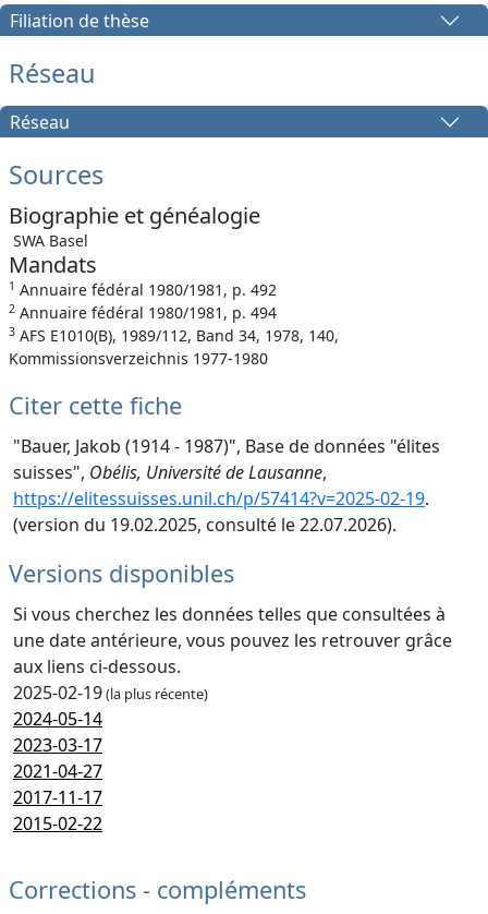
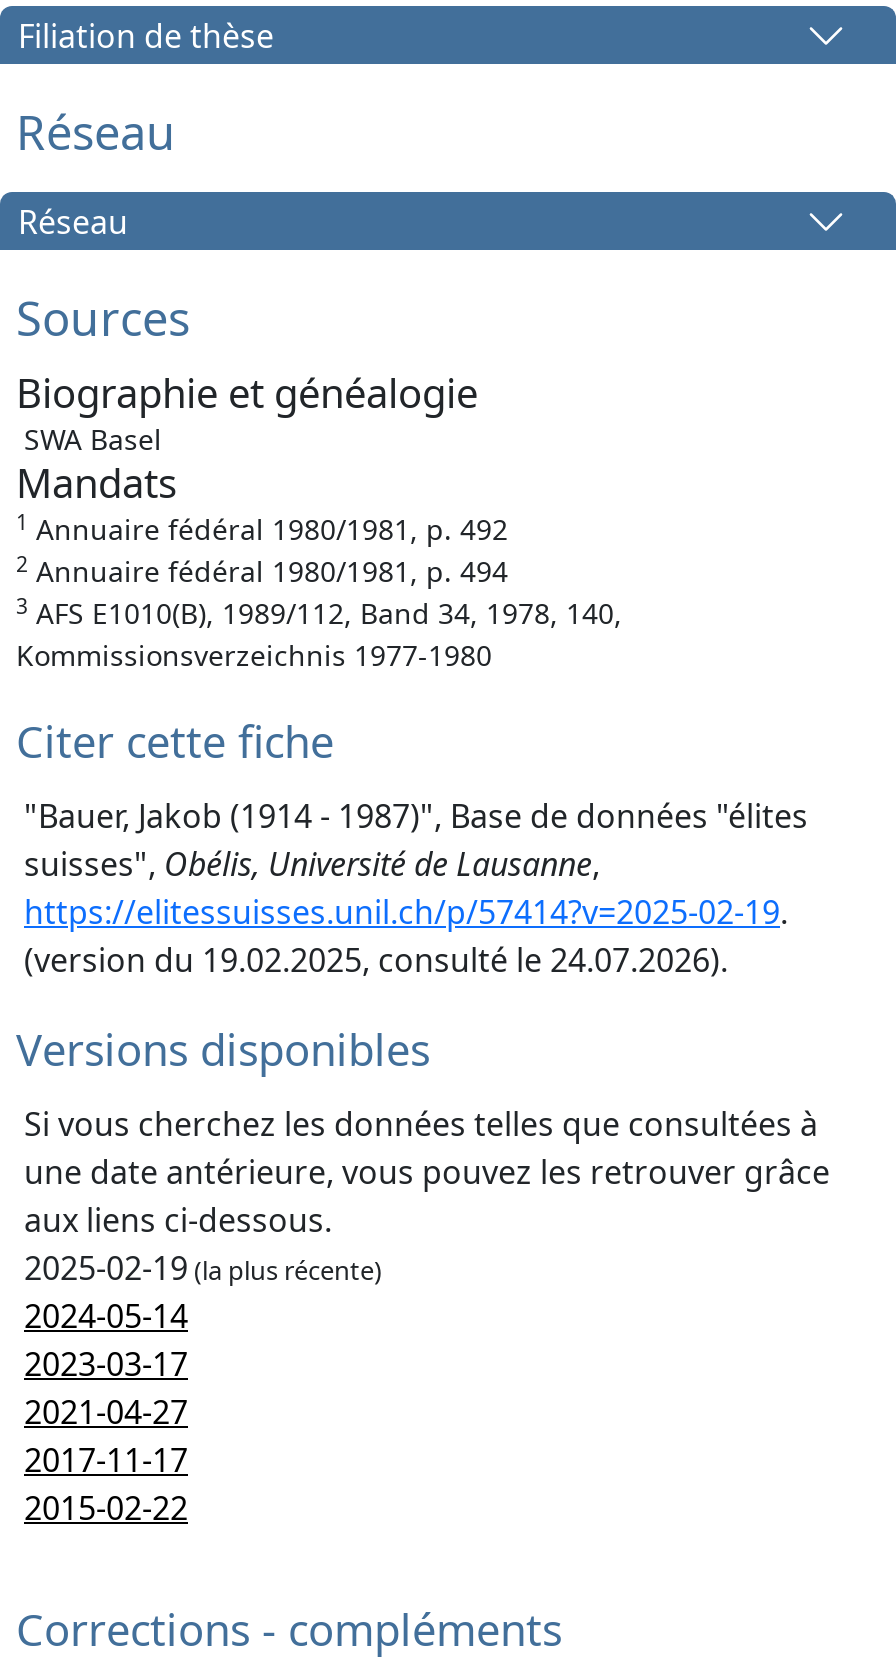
- (version du 19.02.2025, consulté le 22.07.2026).
+ (version du 19.02.2025, consulté le 24.07.2026).
